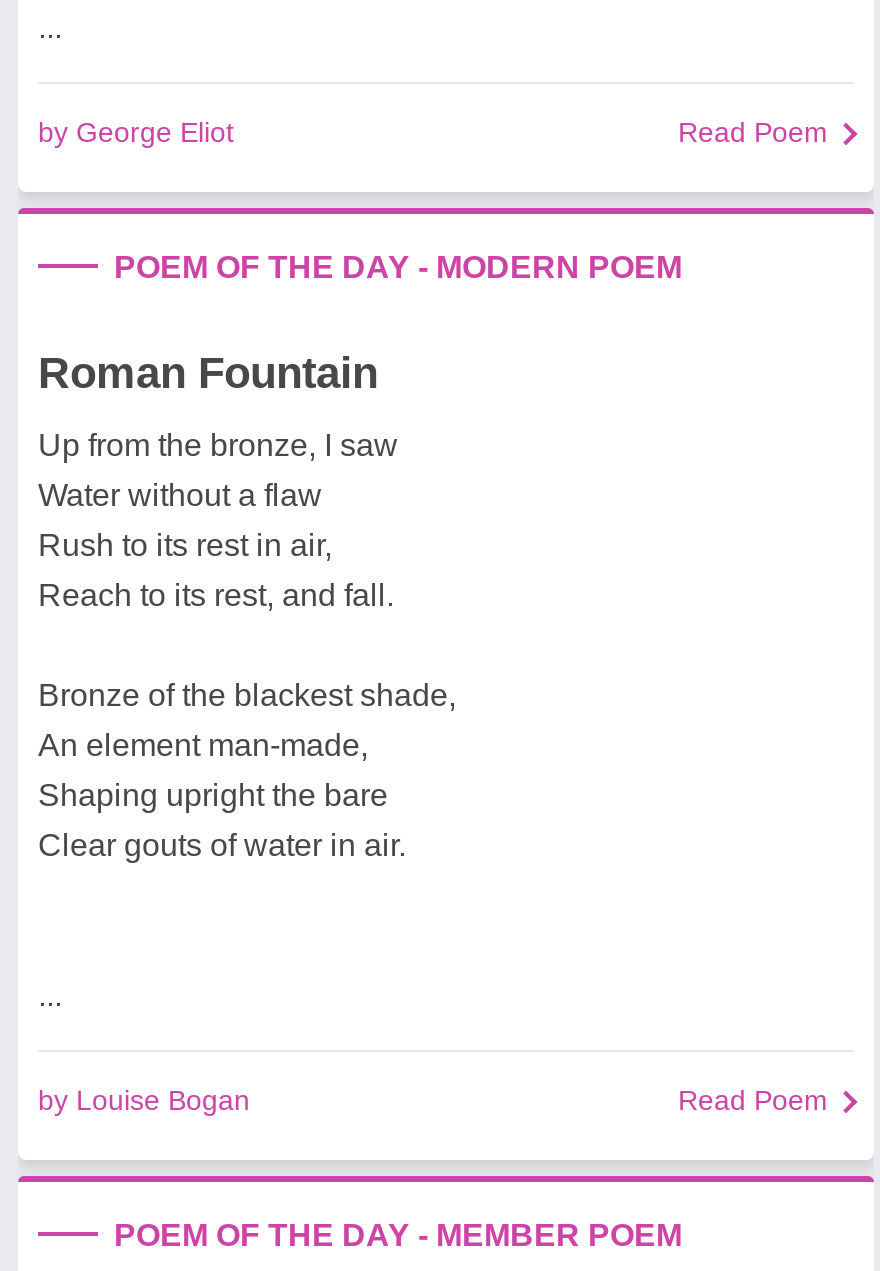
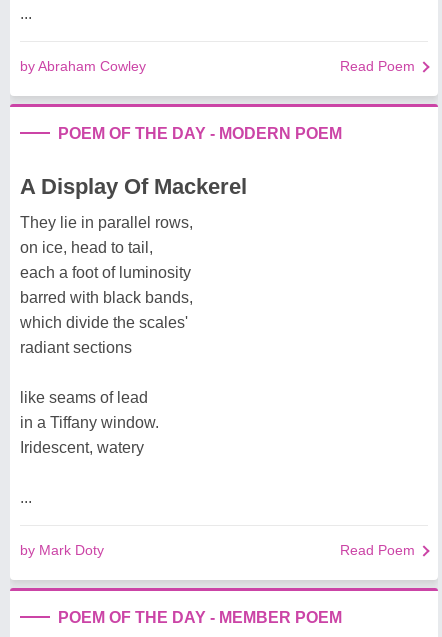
- by George Eliot
+ by Abraham Cowley

- Roman Fountain
- Up from the bronze, I saw
- Water without a flaw
- Rush to its rest in air,
- Reach to its rest, and fall.
- Bronze of the blackest shade,
- An element man-made,
- Shaping upright the bare
- Clear gouts of water in air.
+ A Display Of Mackerel
+ They lie in parallel rows,
+ on ice, head to tail,
+ each a foot of luminosity
+ barred with black bands,
+ which divide the scales'
+ radiant sections
+ like seams of lead
+ in a Tiffany window.
+ Iridescent, watery

- by Louise Bogan
+ by Mark Doty
